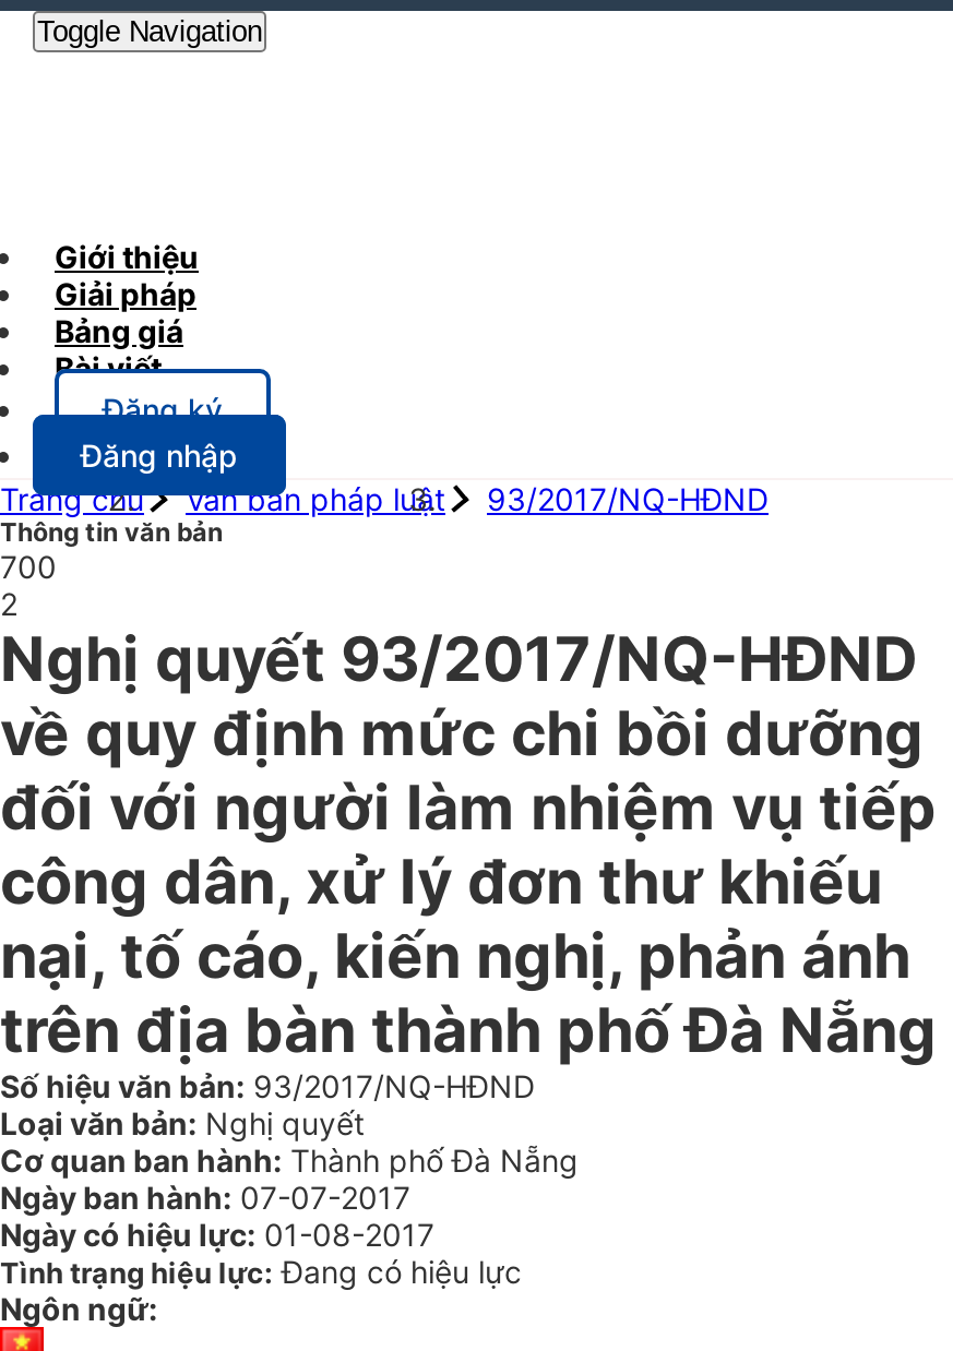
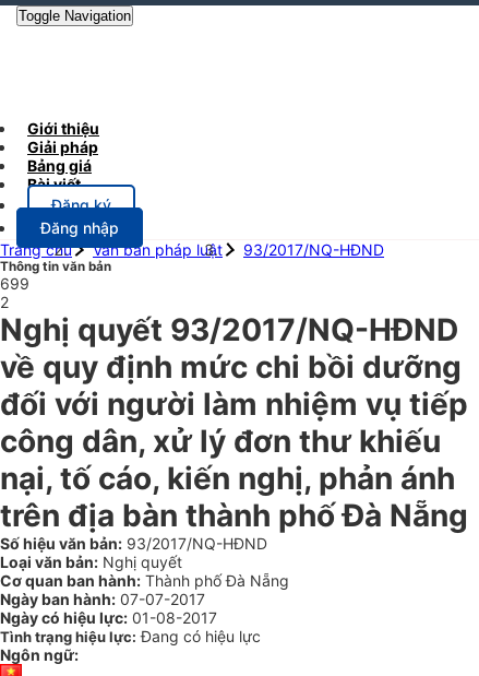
- 700
+ 699
